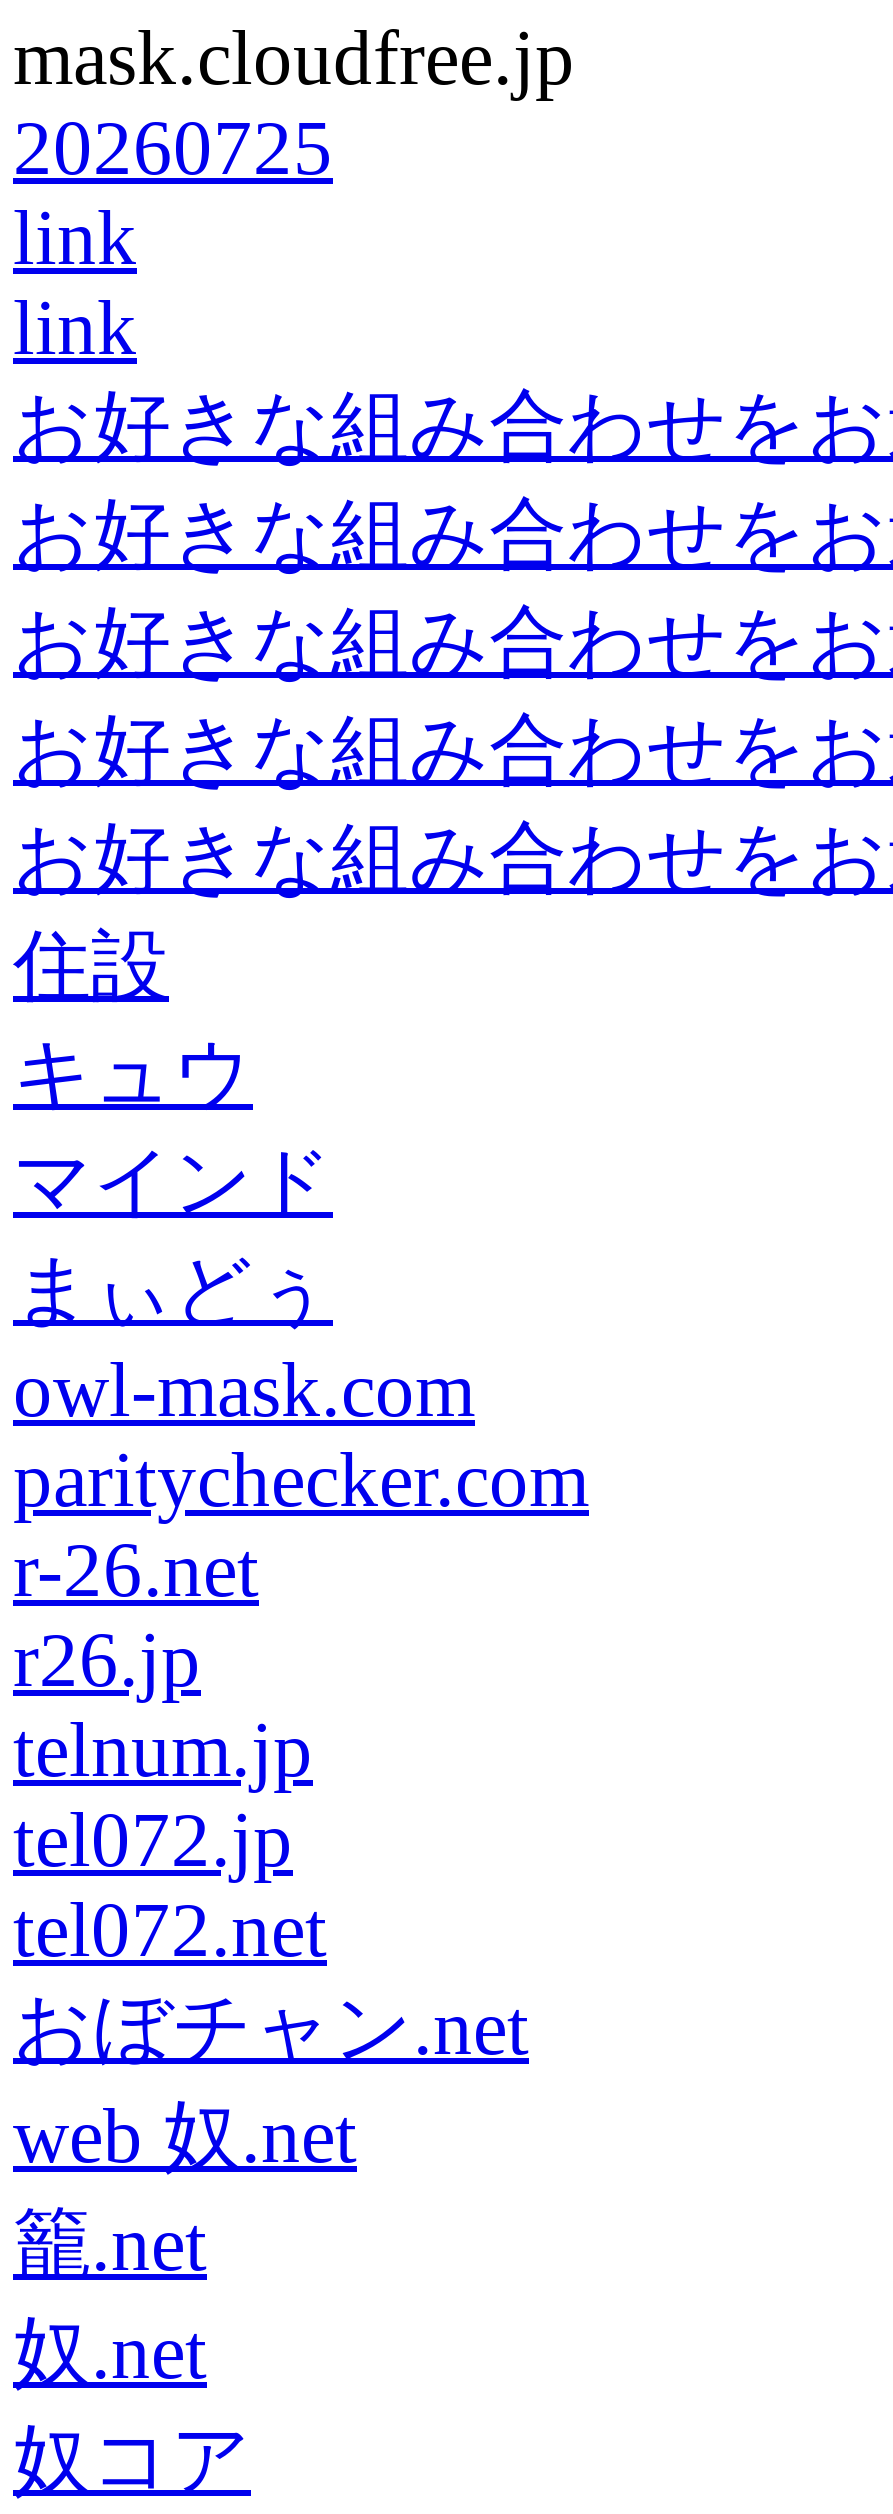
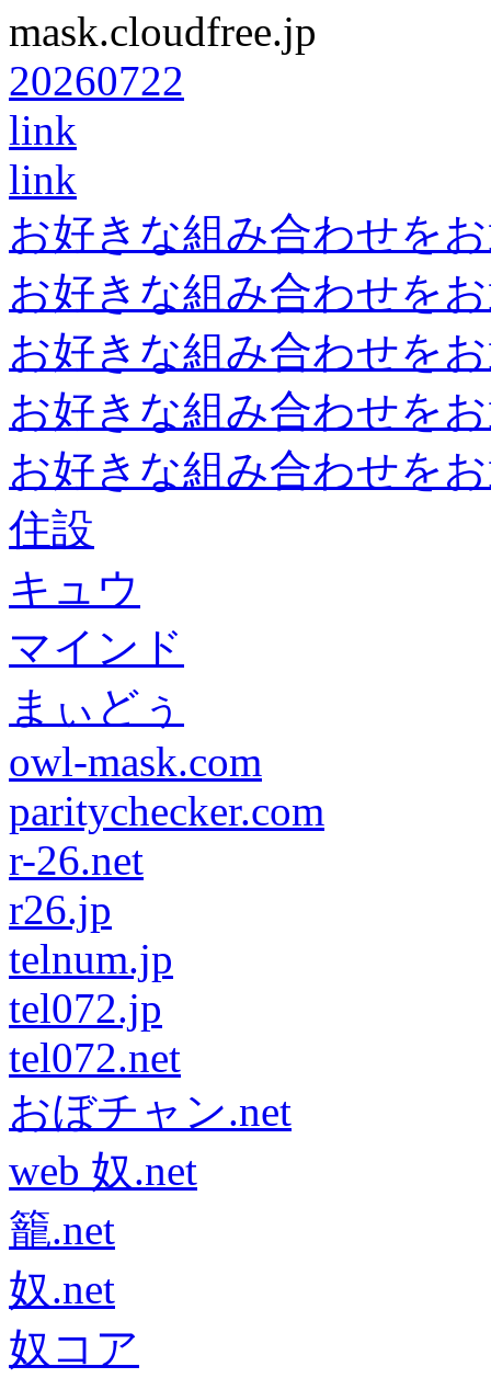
- 20260725
+ 20260722
